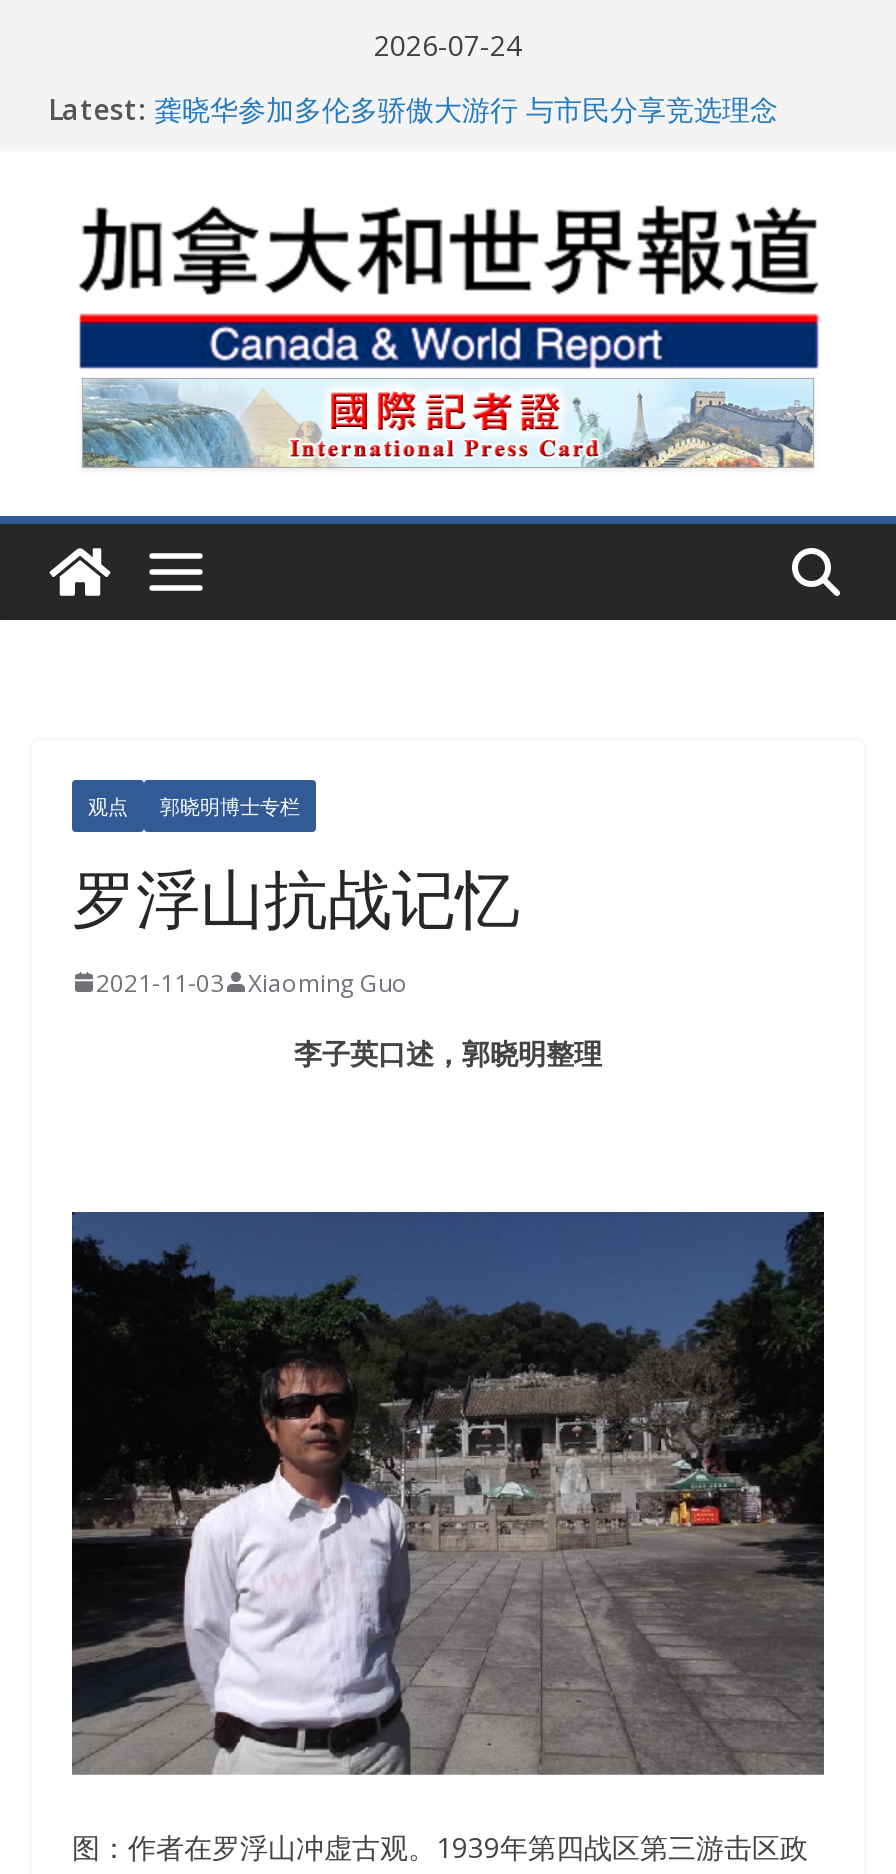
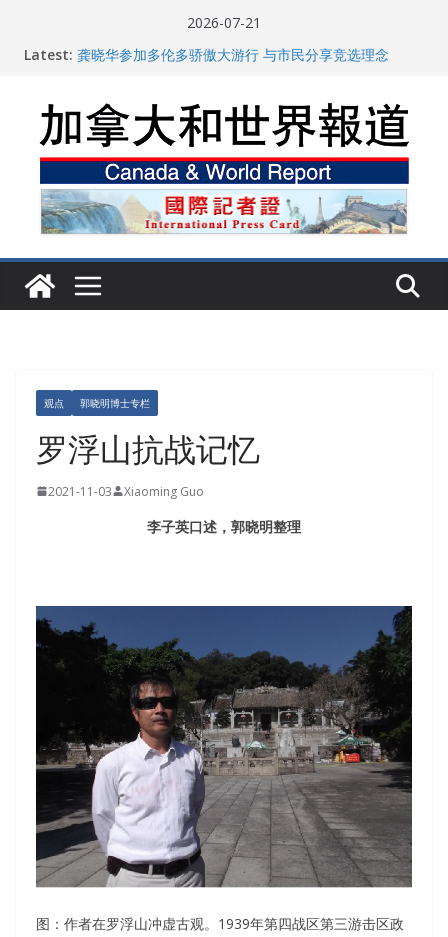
- 2026-07-24
+ 2026-07-21
